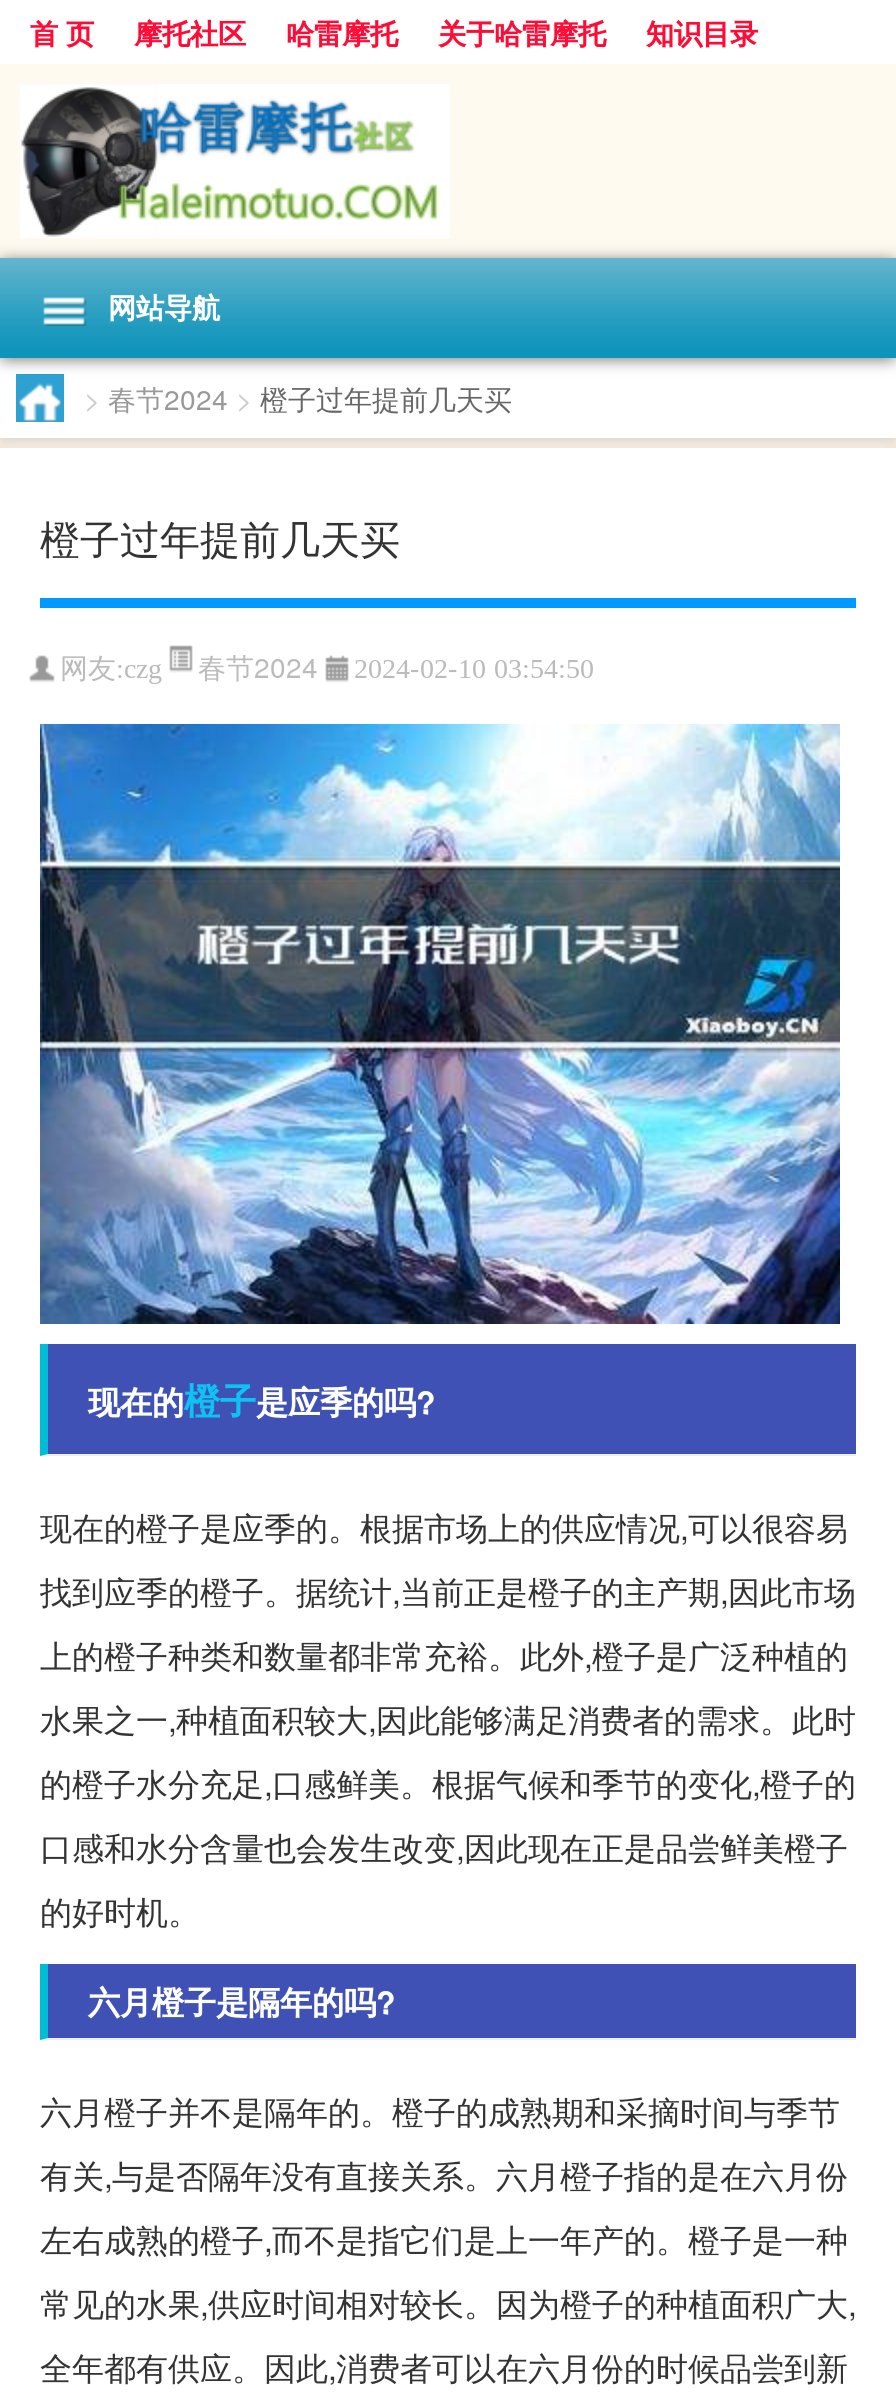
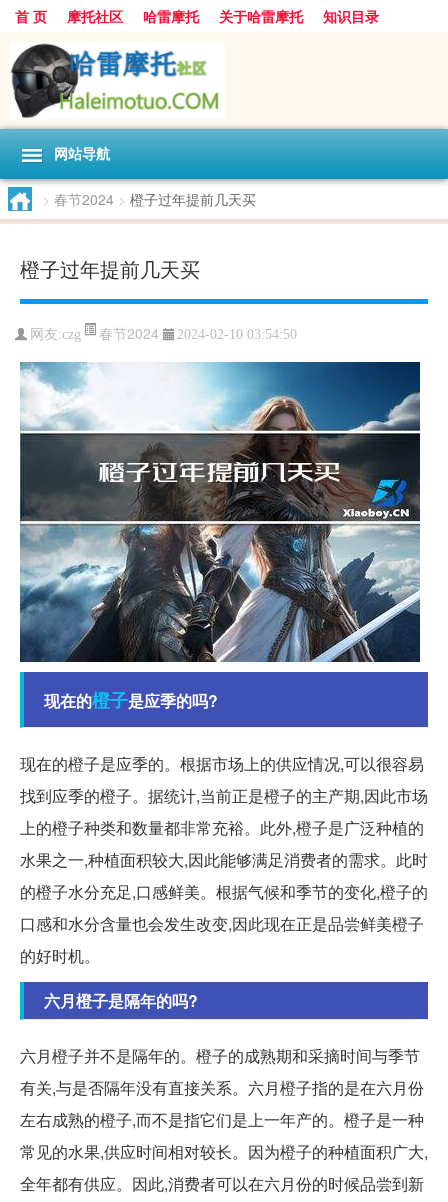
- [image]
+ [image]
